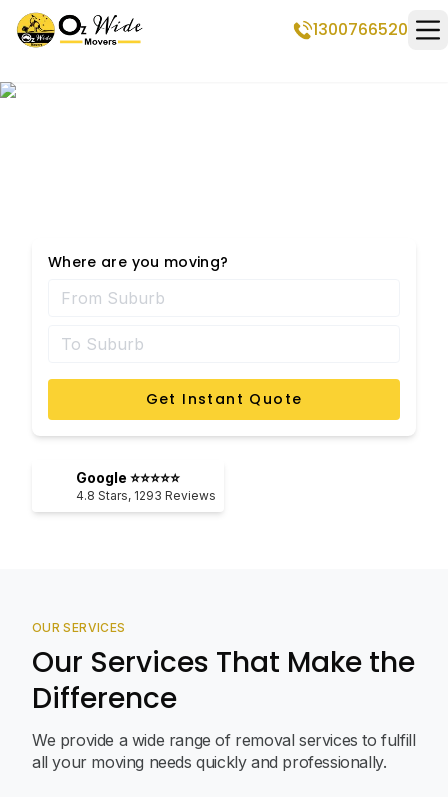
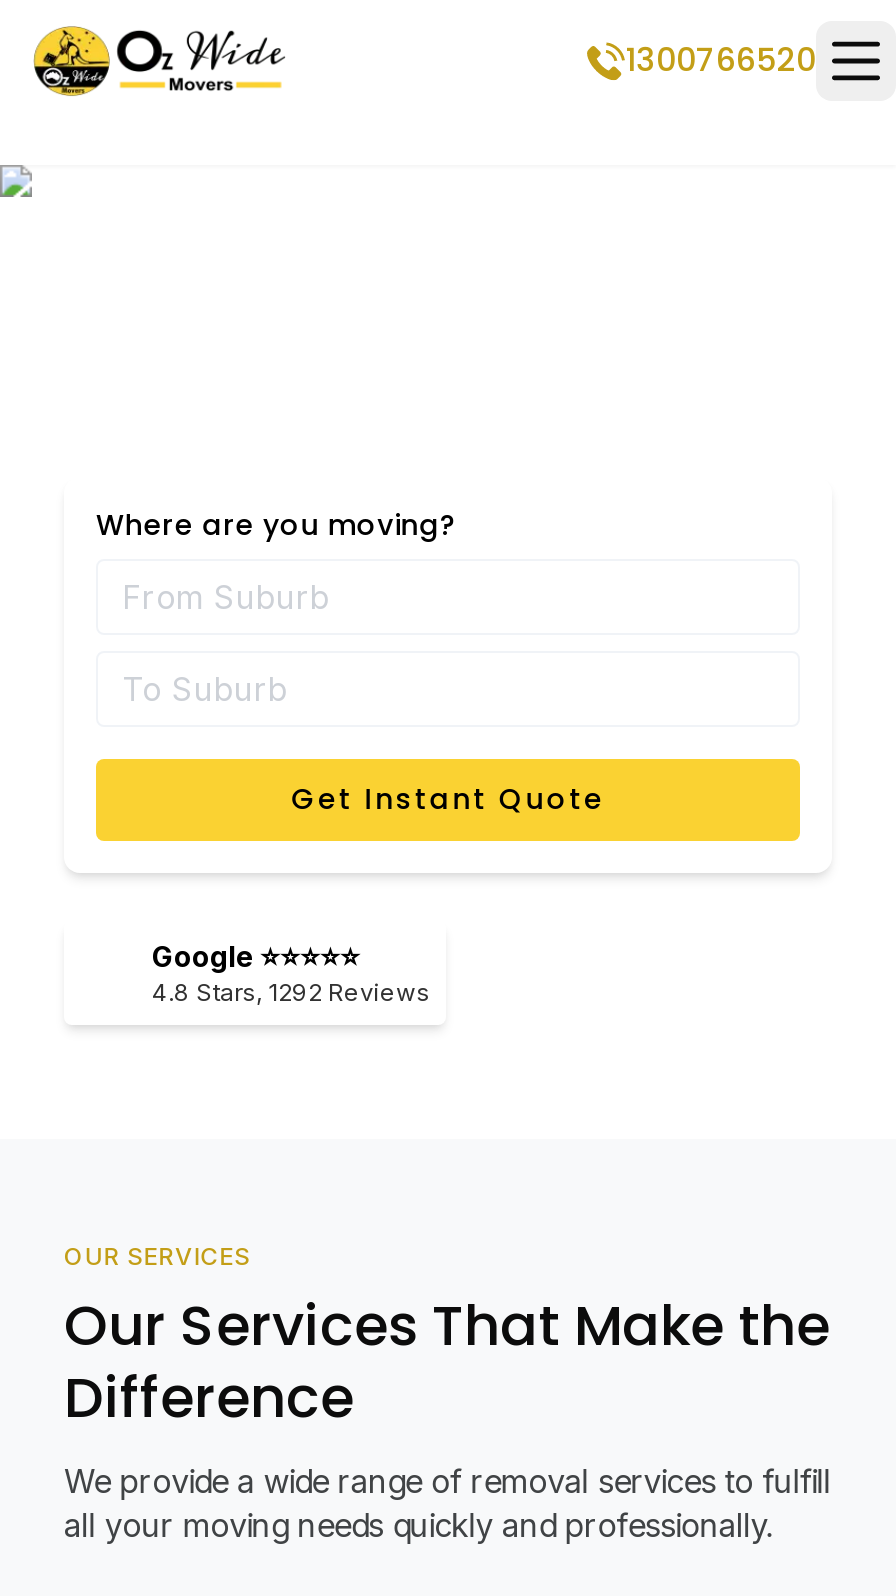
- 4.8 Stars, 1293 Reviews
+ 4.8 Stars, 1292 Reviews
